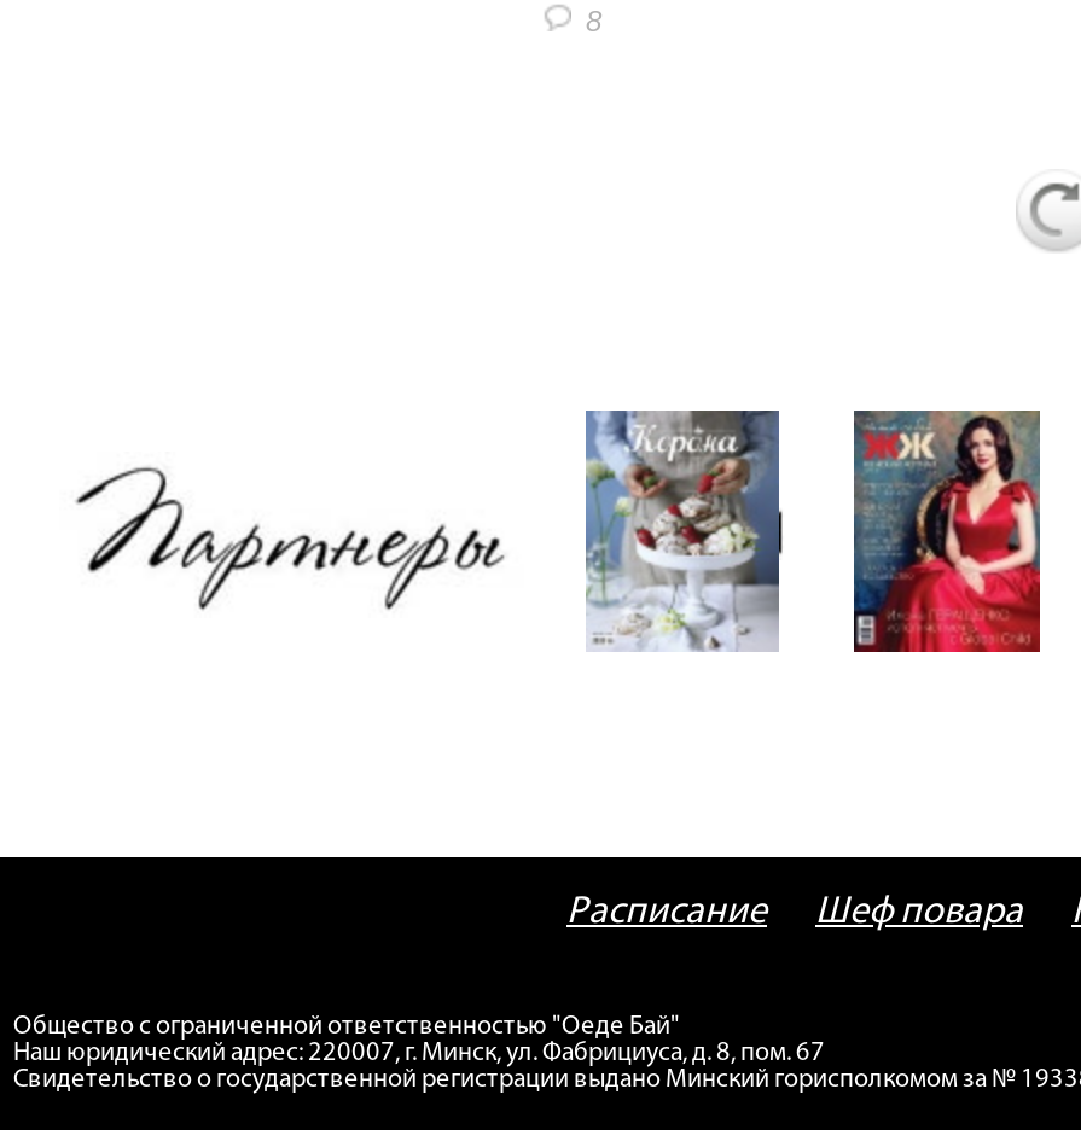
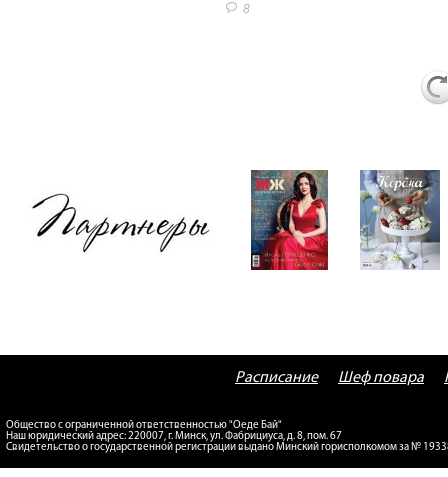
- [image]
+ [image]

- [image]
+ [image]
